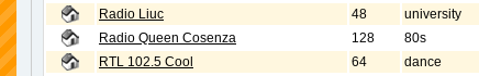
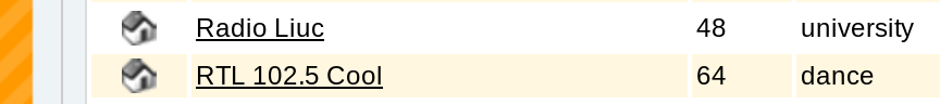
- Radio Queen Cosenza
- 128
- 80s
